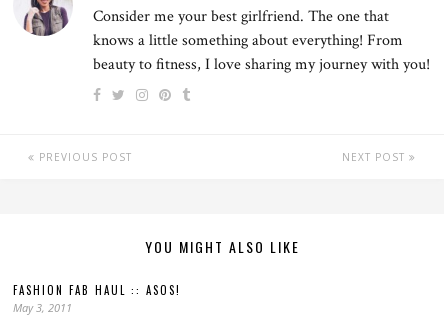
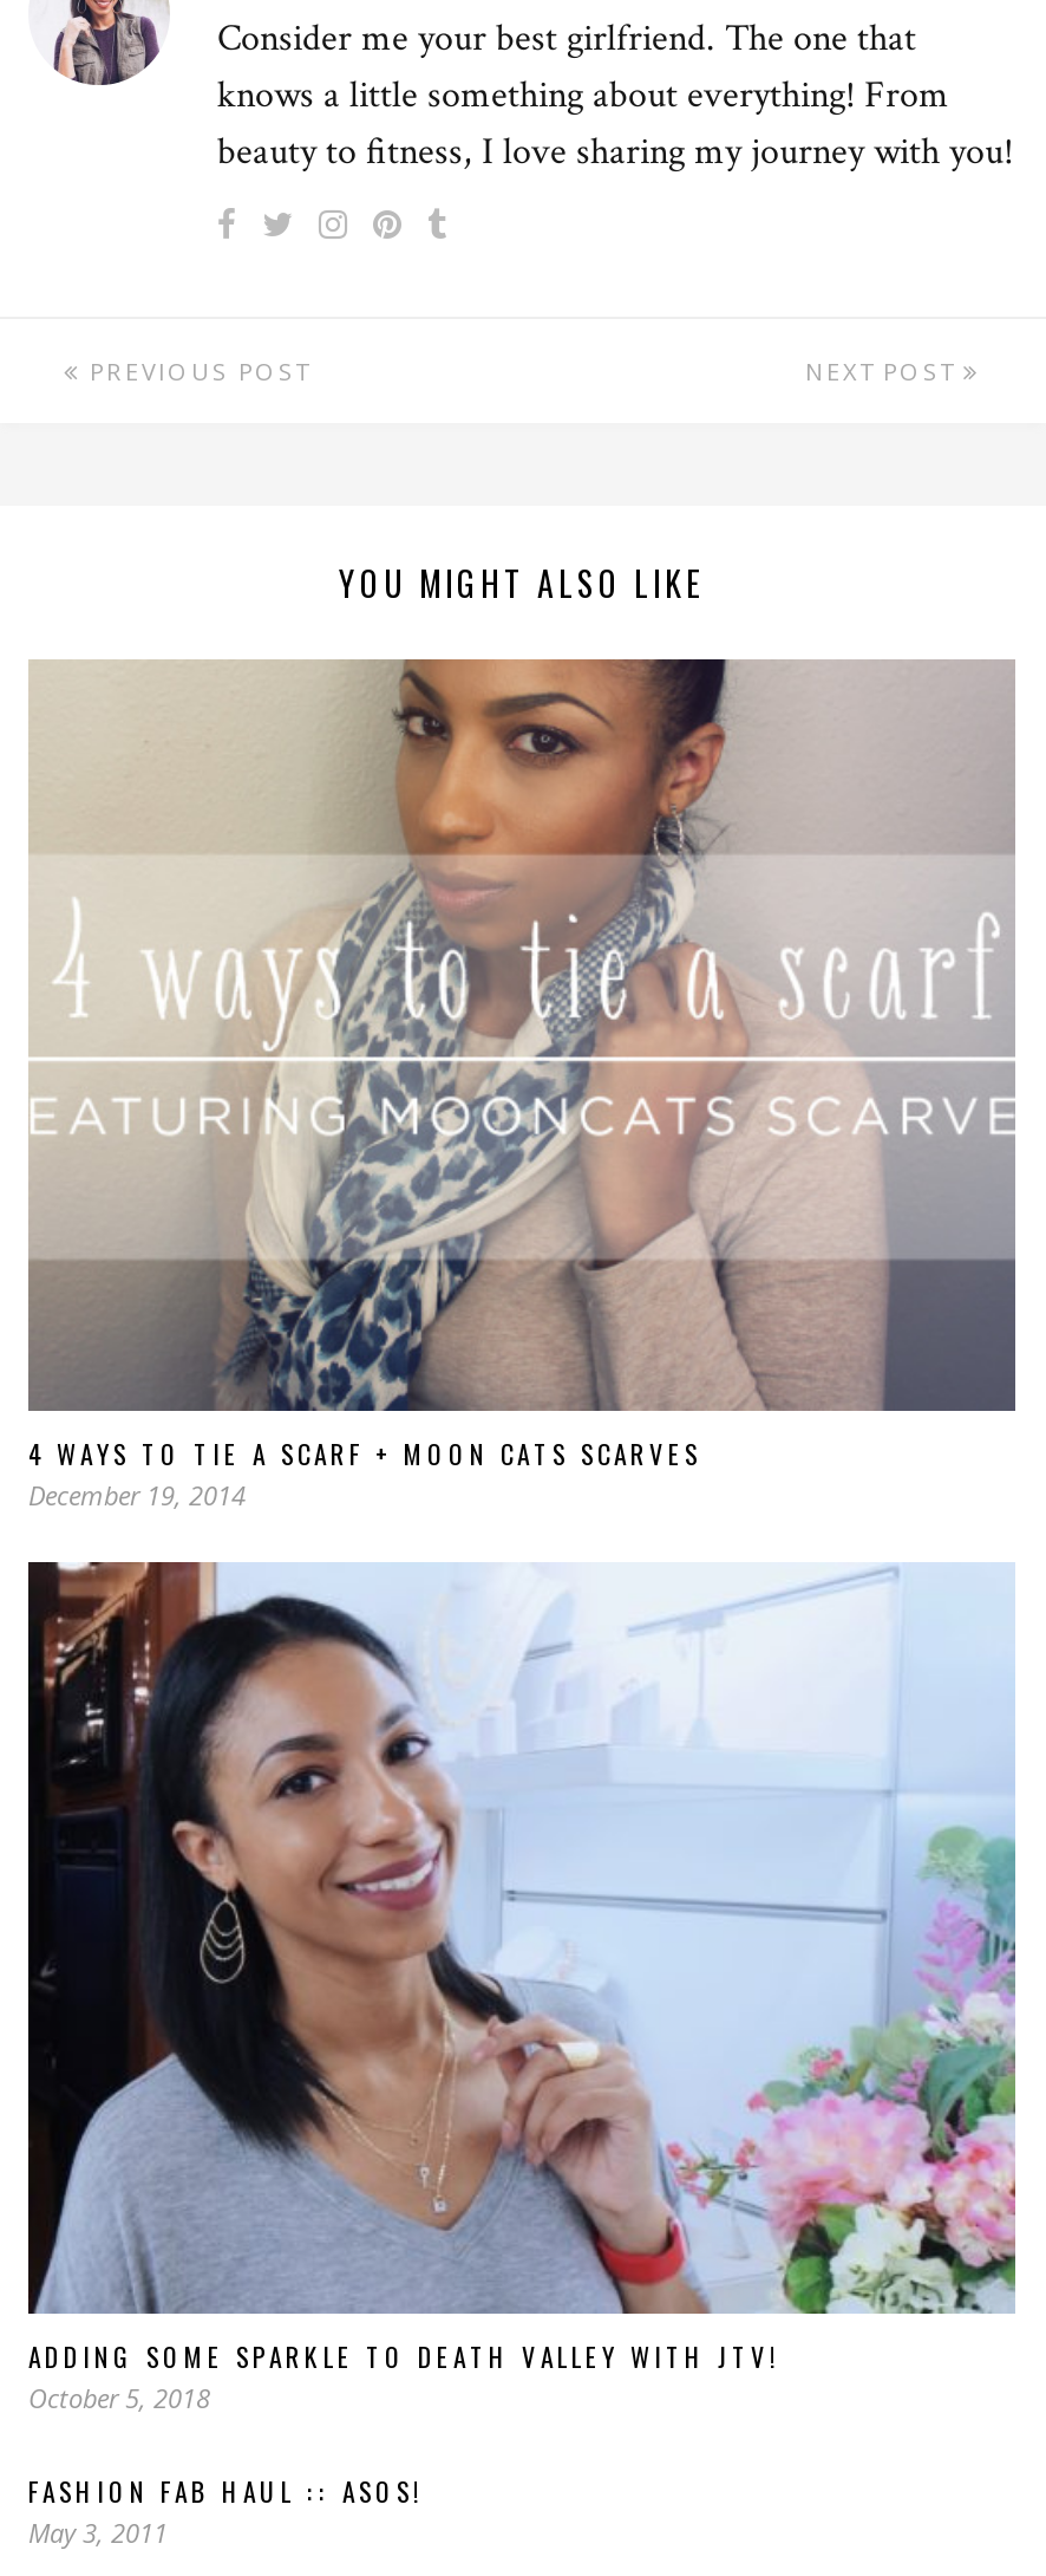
+ [image]
+ 4 WAYS TO TIE A SCARF + MOON CATS SCARVES
+ December 19, 2014

+ [image]
+ ADDING SOME SPARKLE TO DEATH VALLEY WITH JTV!
+ October 5, 2018
